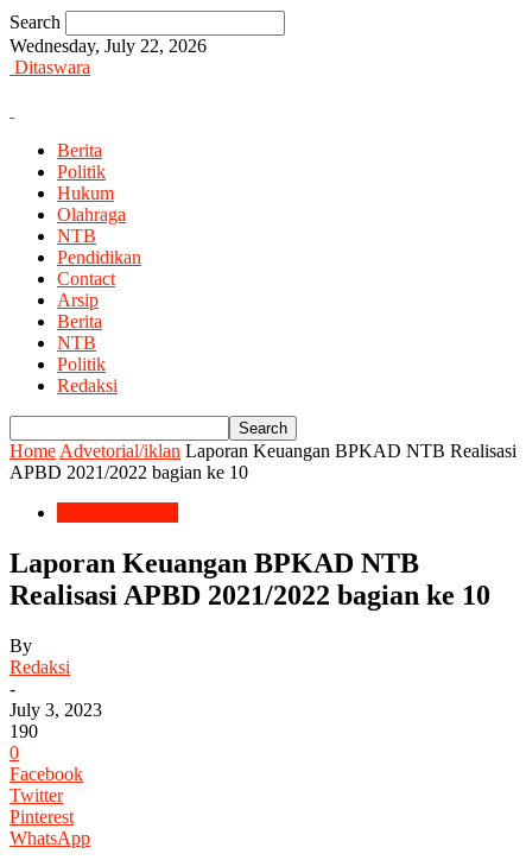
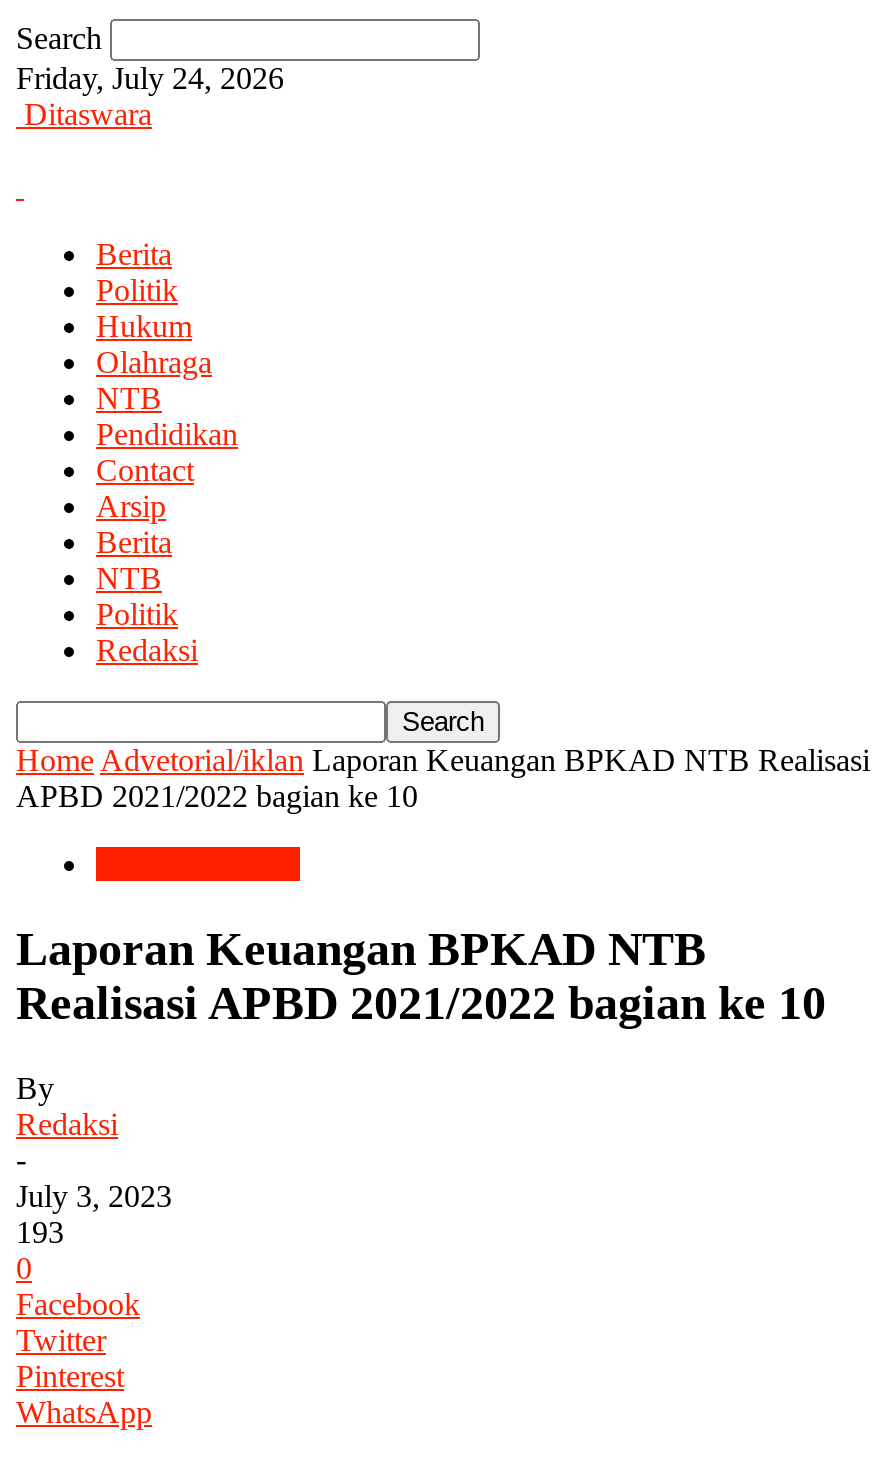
- Wednesday, July 22, 2026
+ Friday, July 24, 2026

- 190
+ 193
